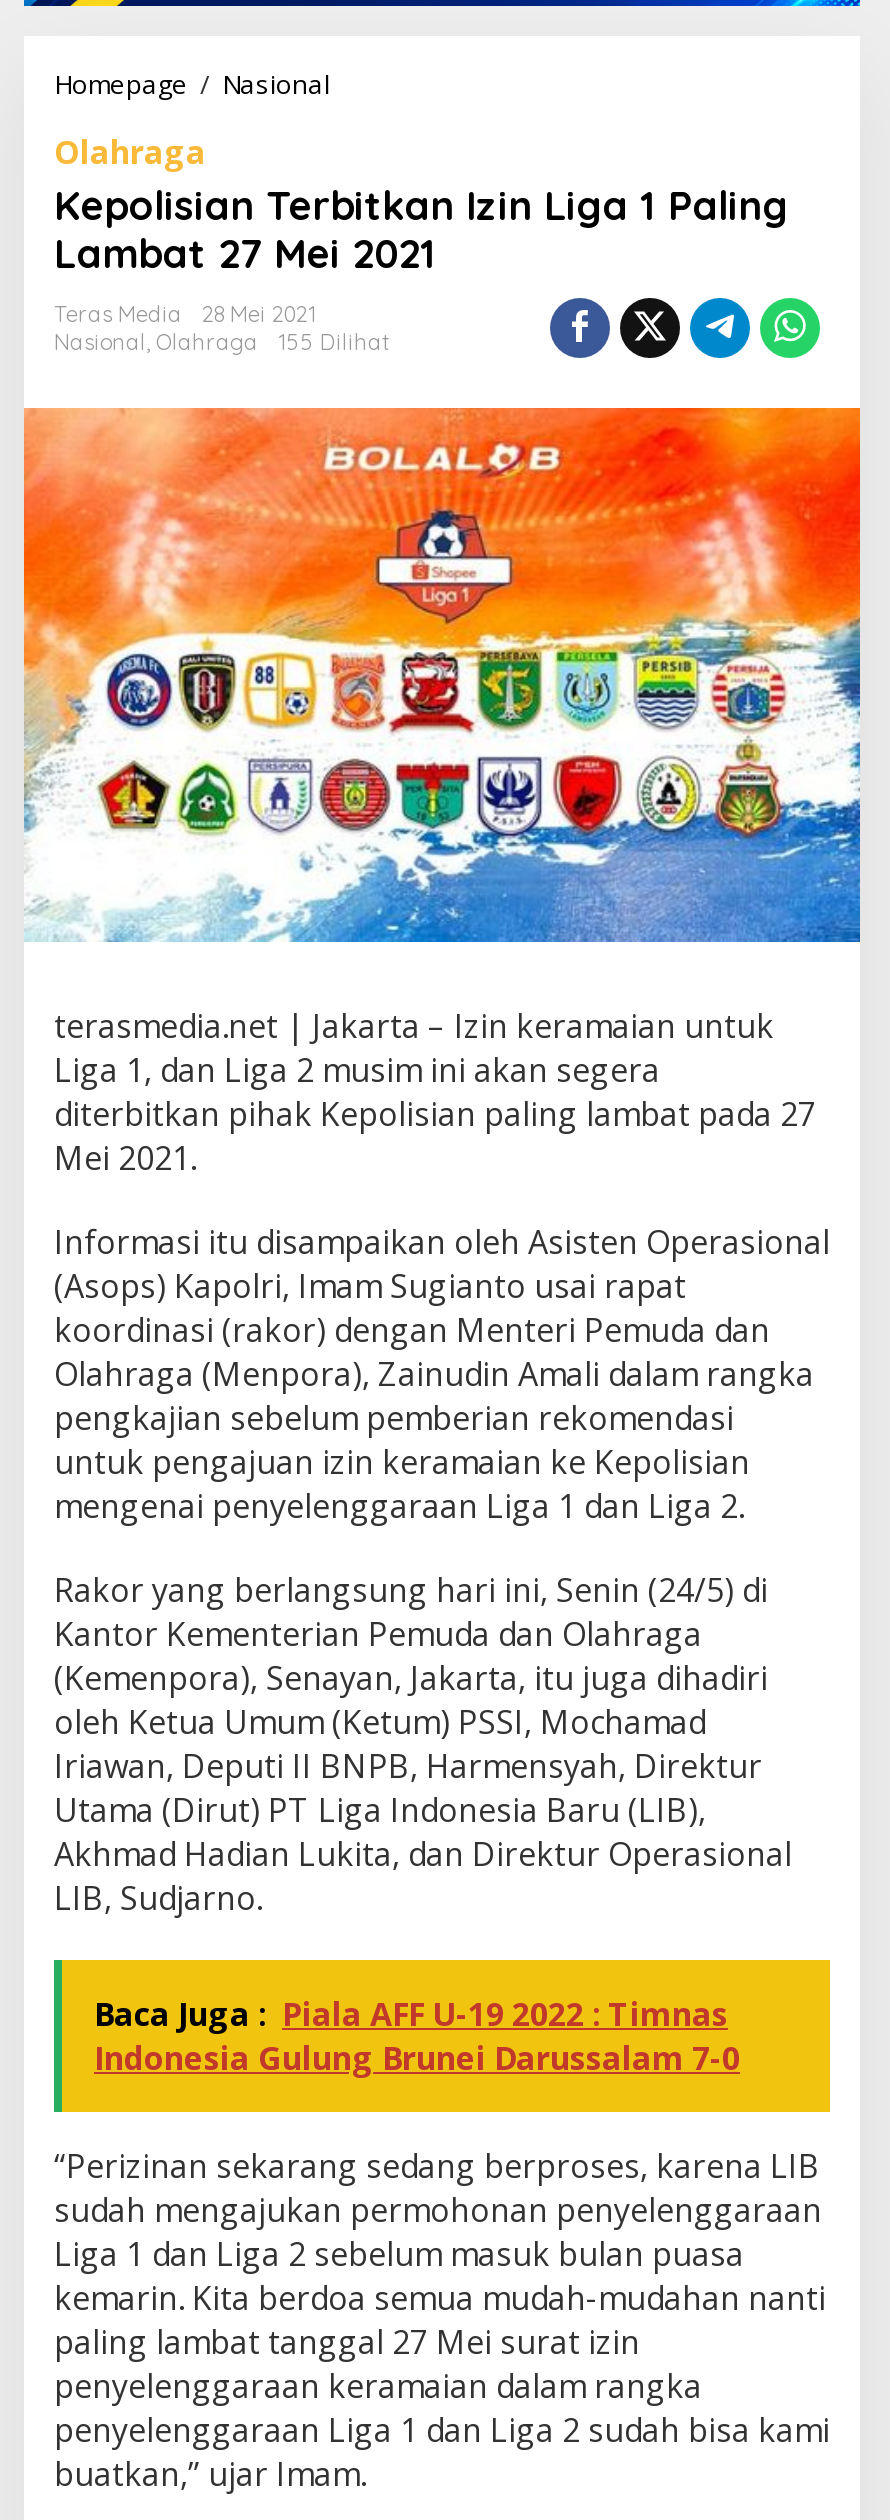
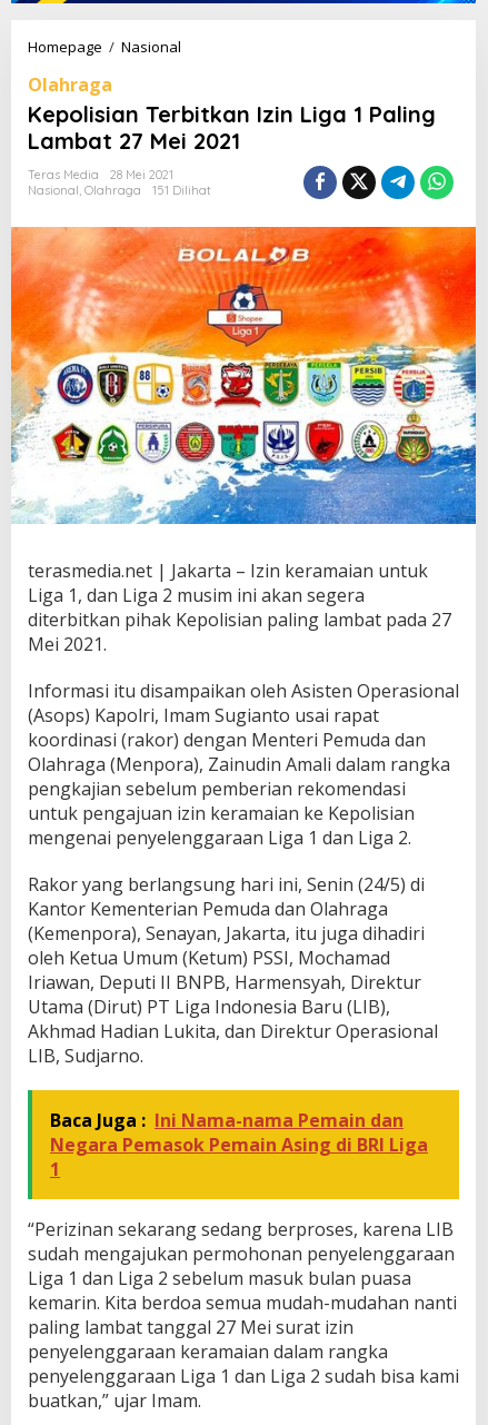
- 155 Dilihat
+ 151 Dilihat

- Baca Juga : Piala AFF U-19 2022 : Timnas
- Indonesia Gulung Brunei Darussalam 7-0
+ Baca Juga : Ini Nama-nama Pemain dan
+ Negara Pemasok Pemain Asing di BRI Liga
+ 1
